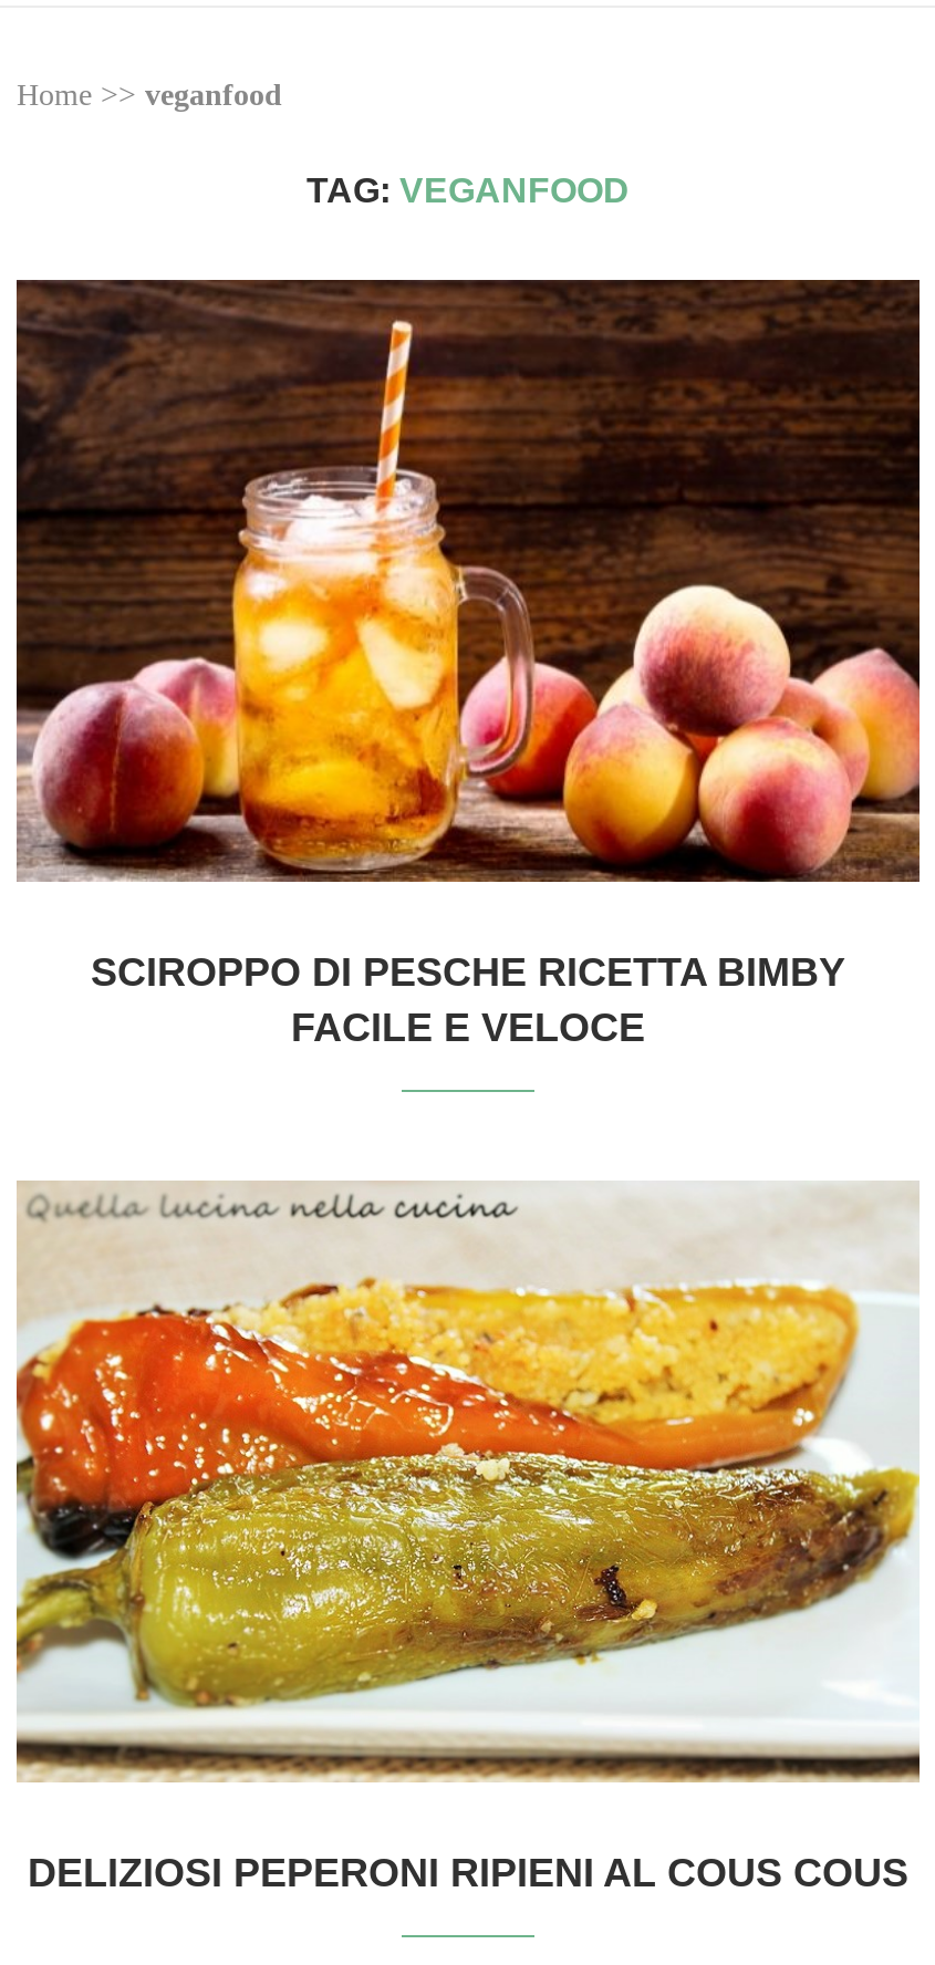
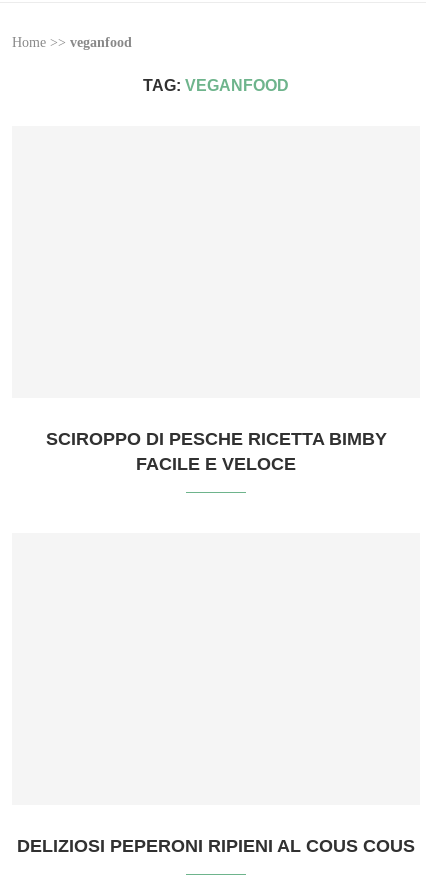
- [image]

- [image]
